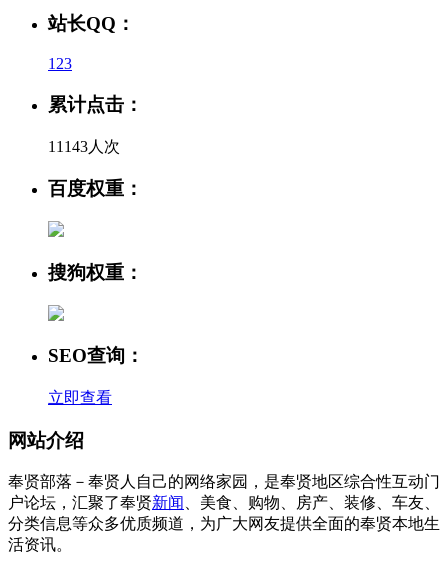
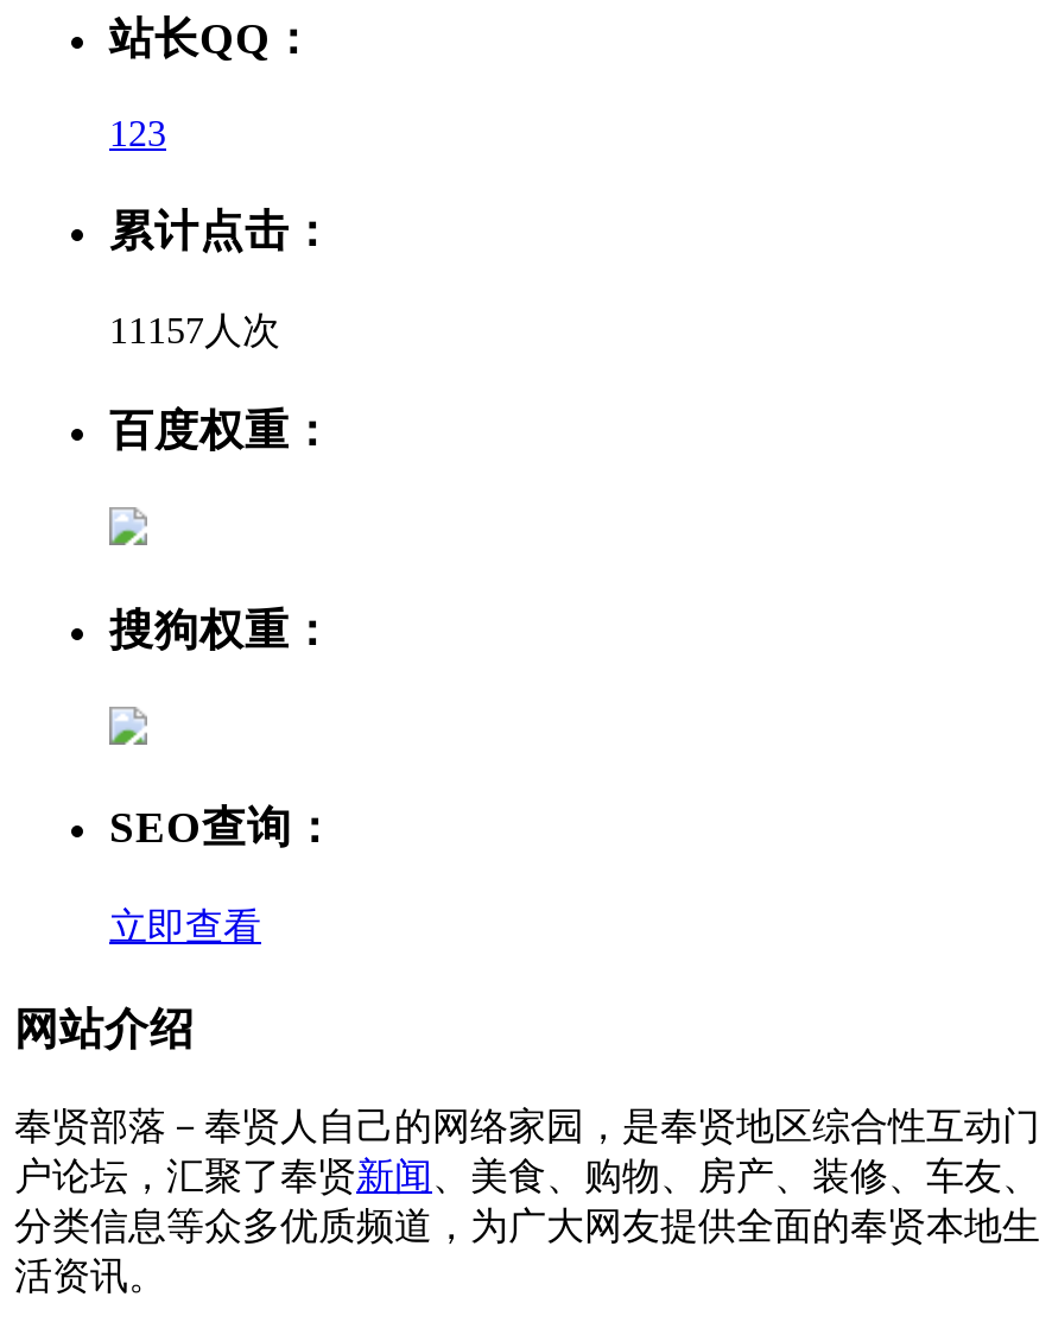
- 11143人次
+ 11157人次
